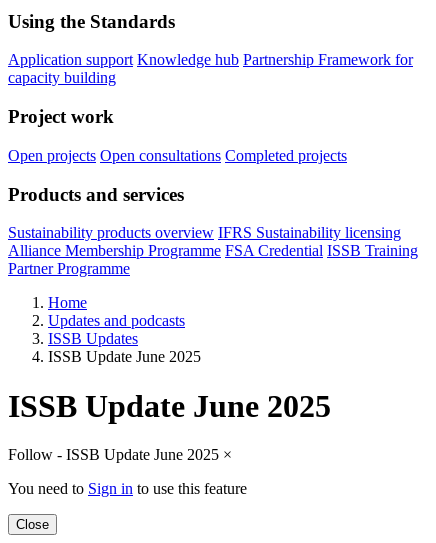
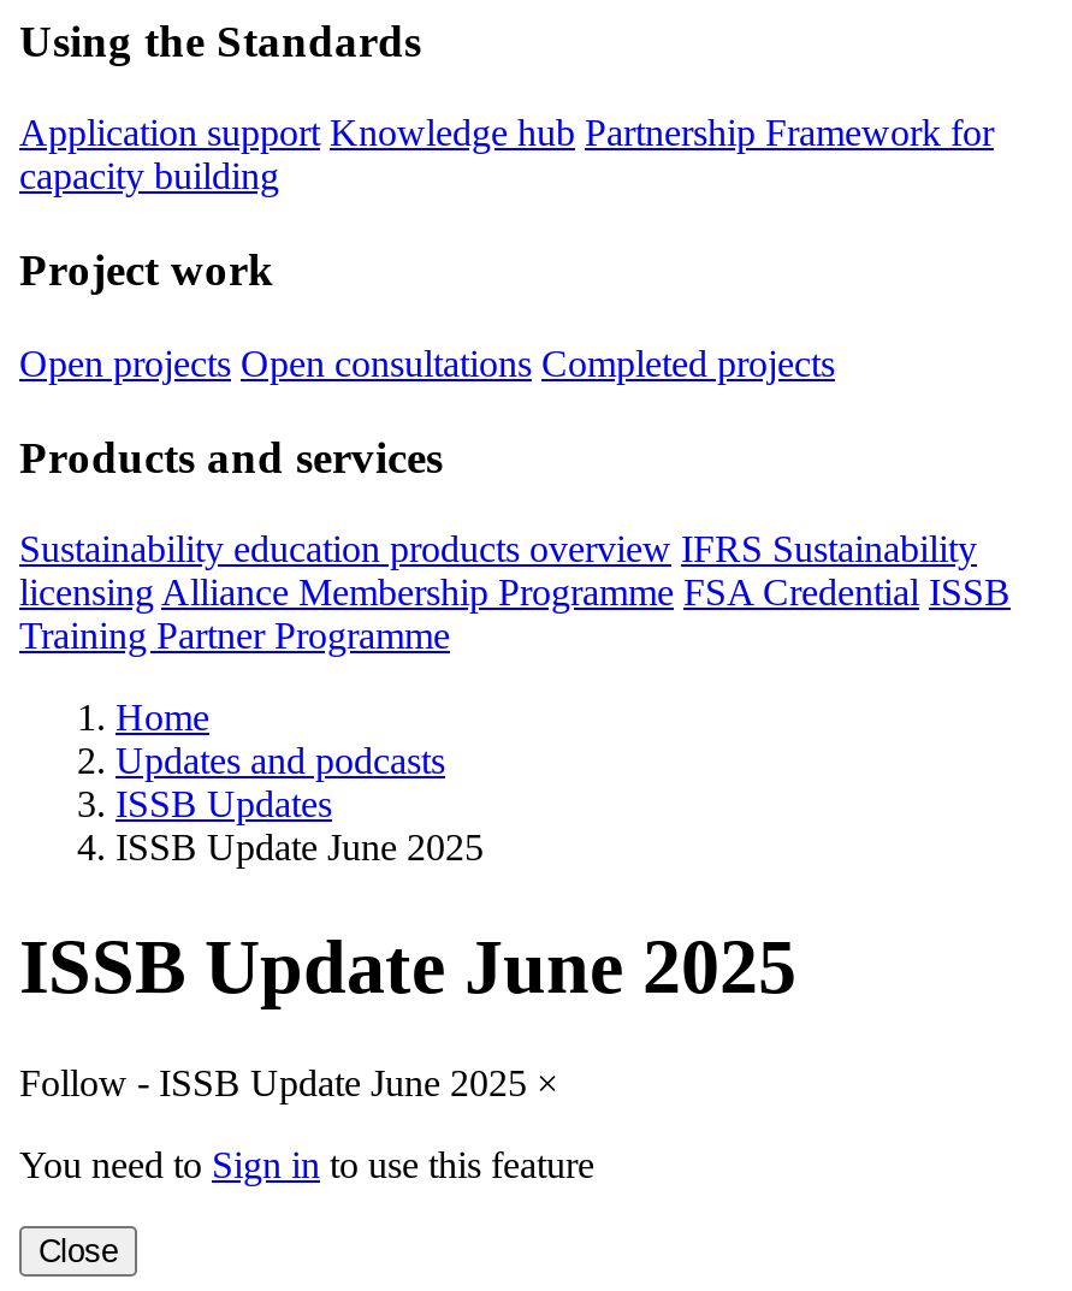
- Sustainability products overview IFRS Sustainability licensing
- Alliance Membership Programme FSA Credential ISSB Training
- Partner Programme
+ Sustainability education products overview IFRS Sustainability
+ licensing Alliance Membership Programme FSA Credential ISSB
+ Training Partner Programme
